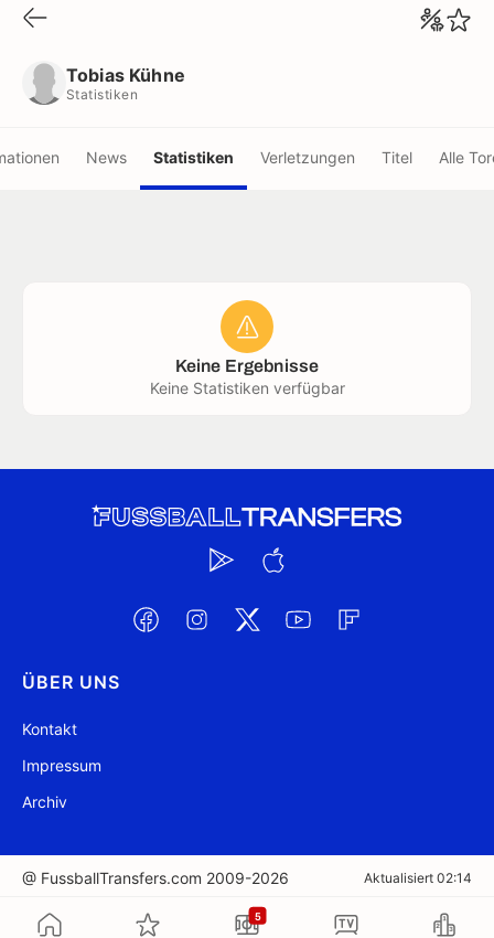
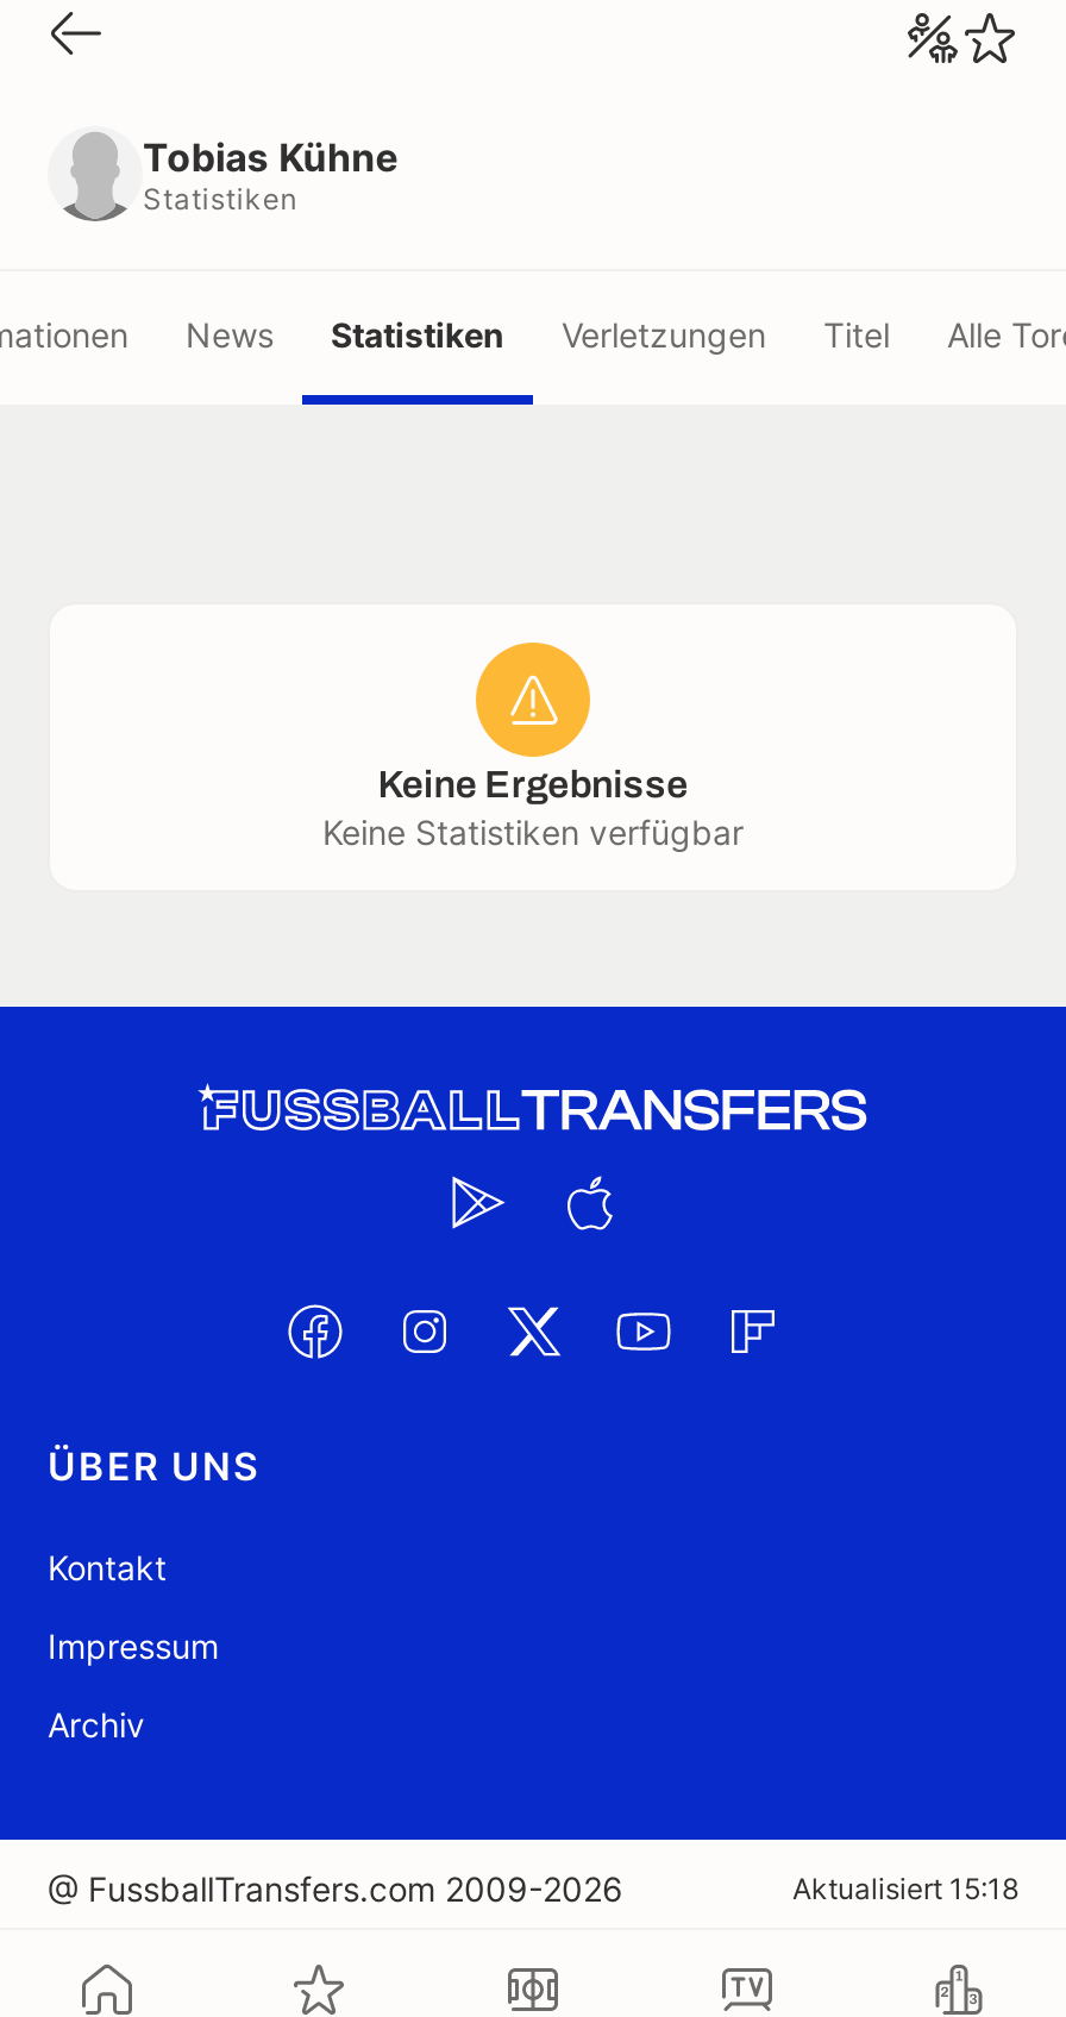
- Aktualisiert 02:14
+ Aktualisiert 15:18

- 5
